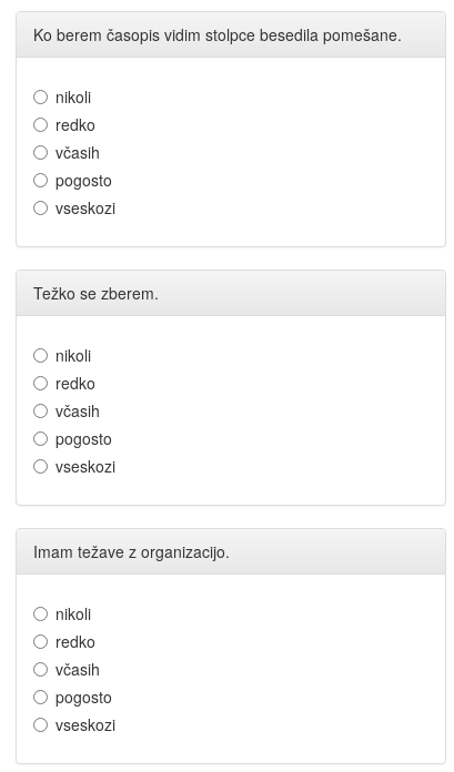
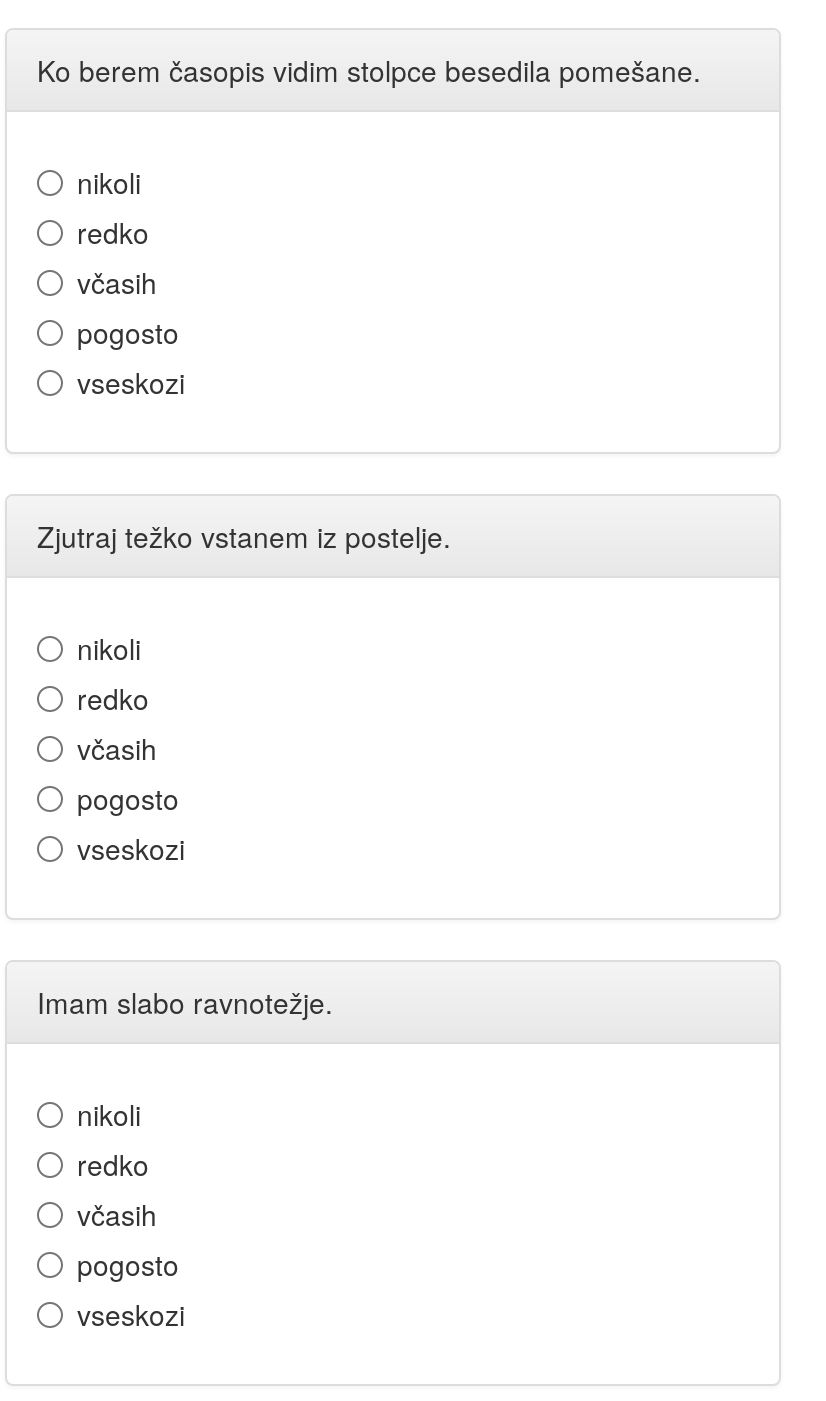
- Težko se zberem.
+ Zjutraj težko vstanem iz postelje.

- Imam težave z organizacijo.
+ Imam slabo ravnotežje.
